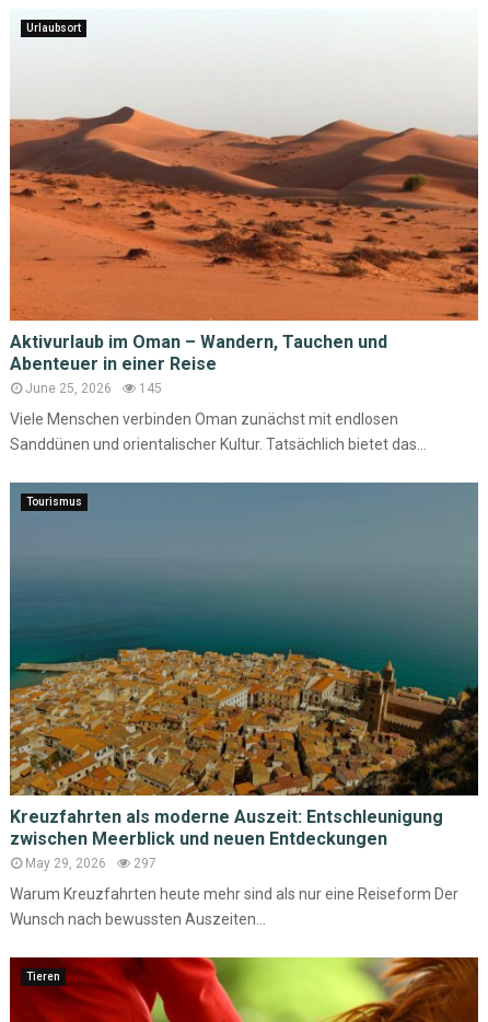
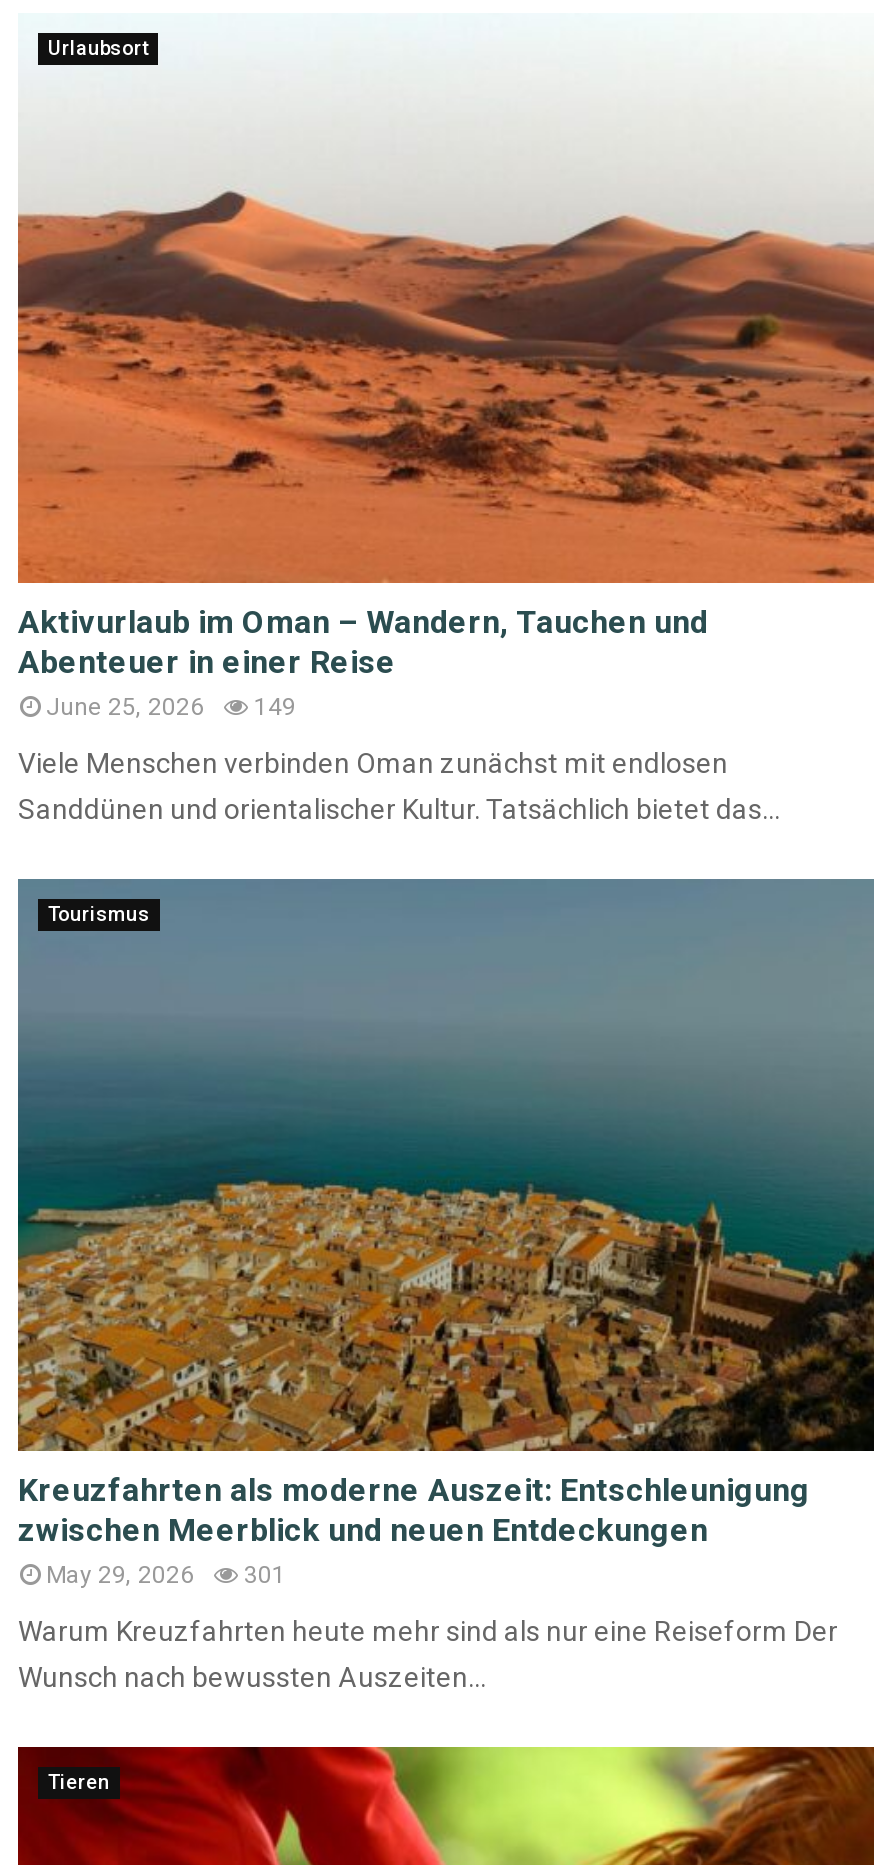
- June 25, 2026 145
+ June 25, 2026 149

- May 29, 2026 297
+ May 29, 2026 301
